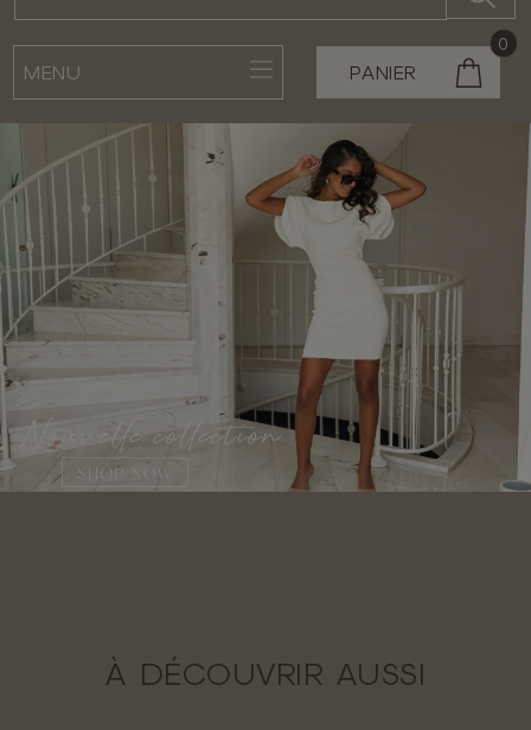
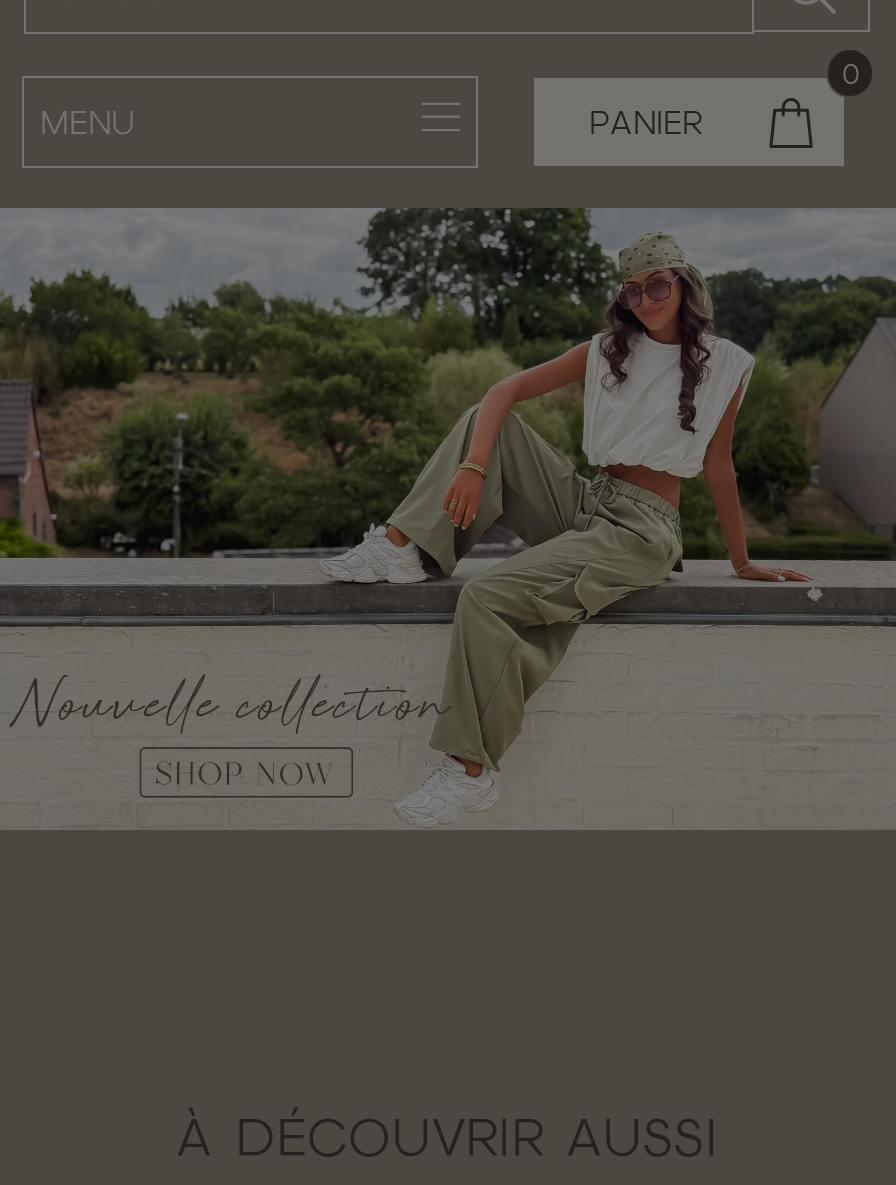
- [image]
+ [image]
